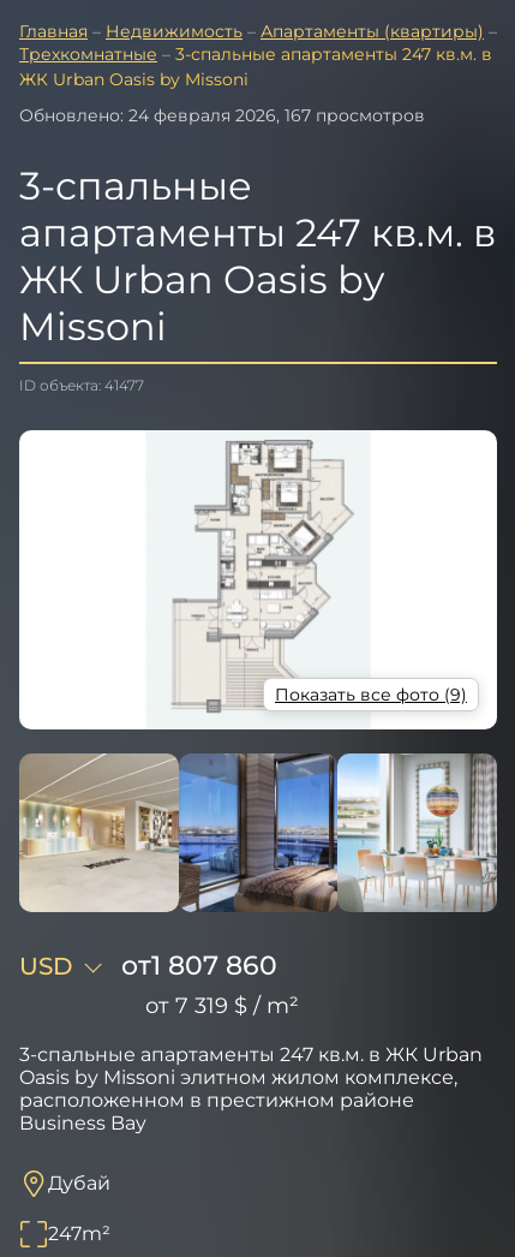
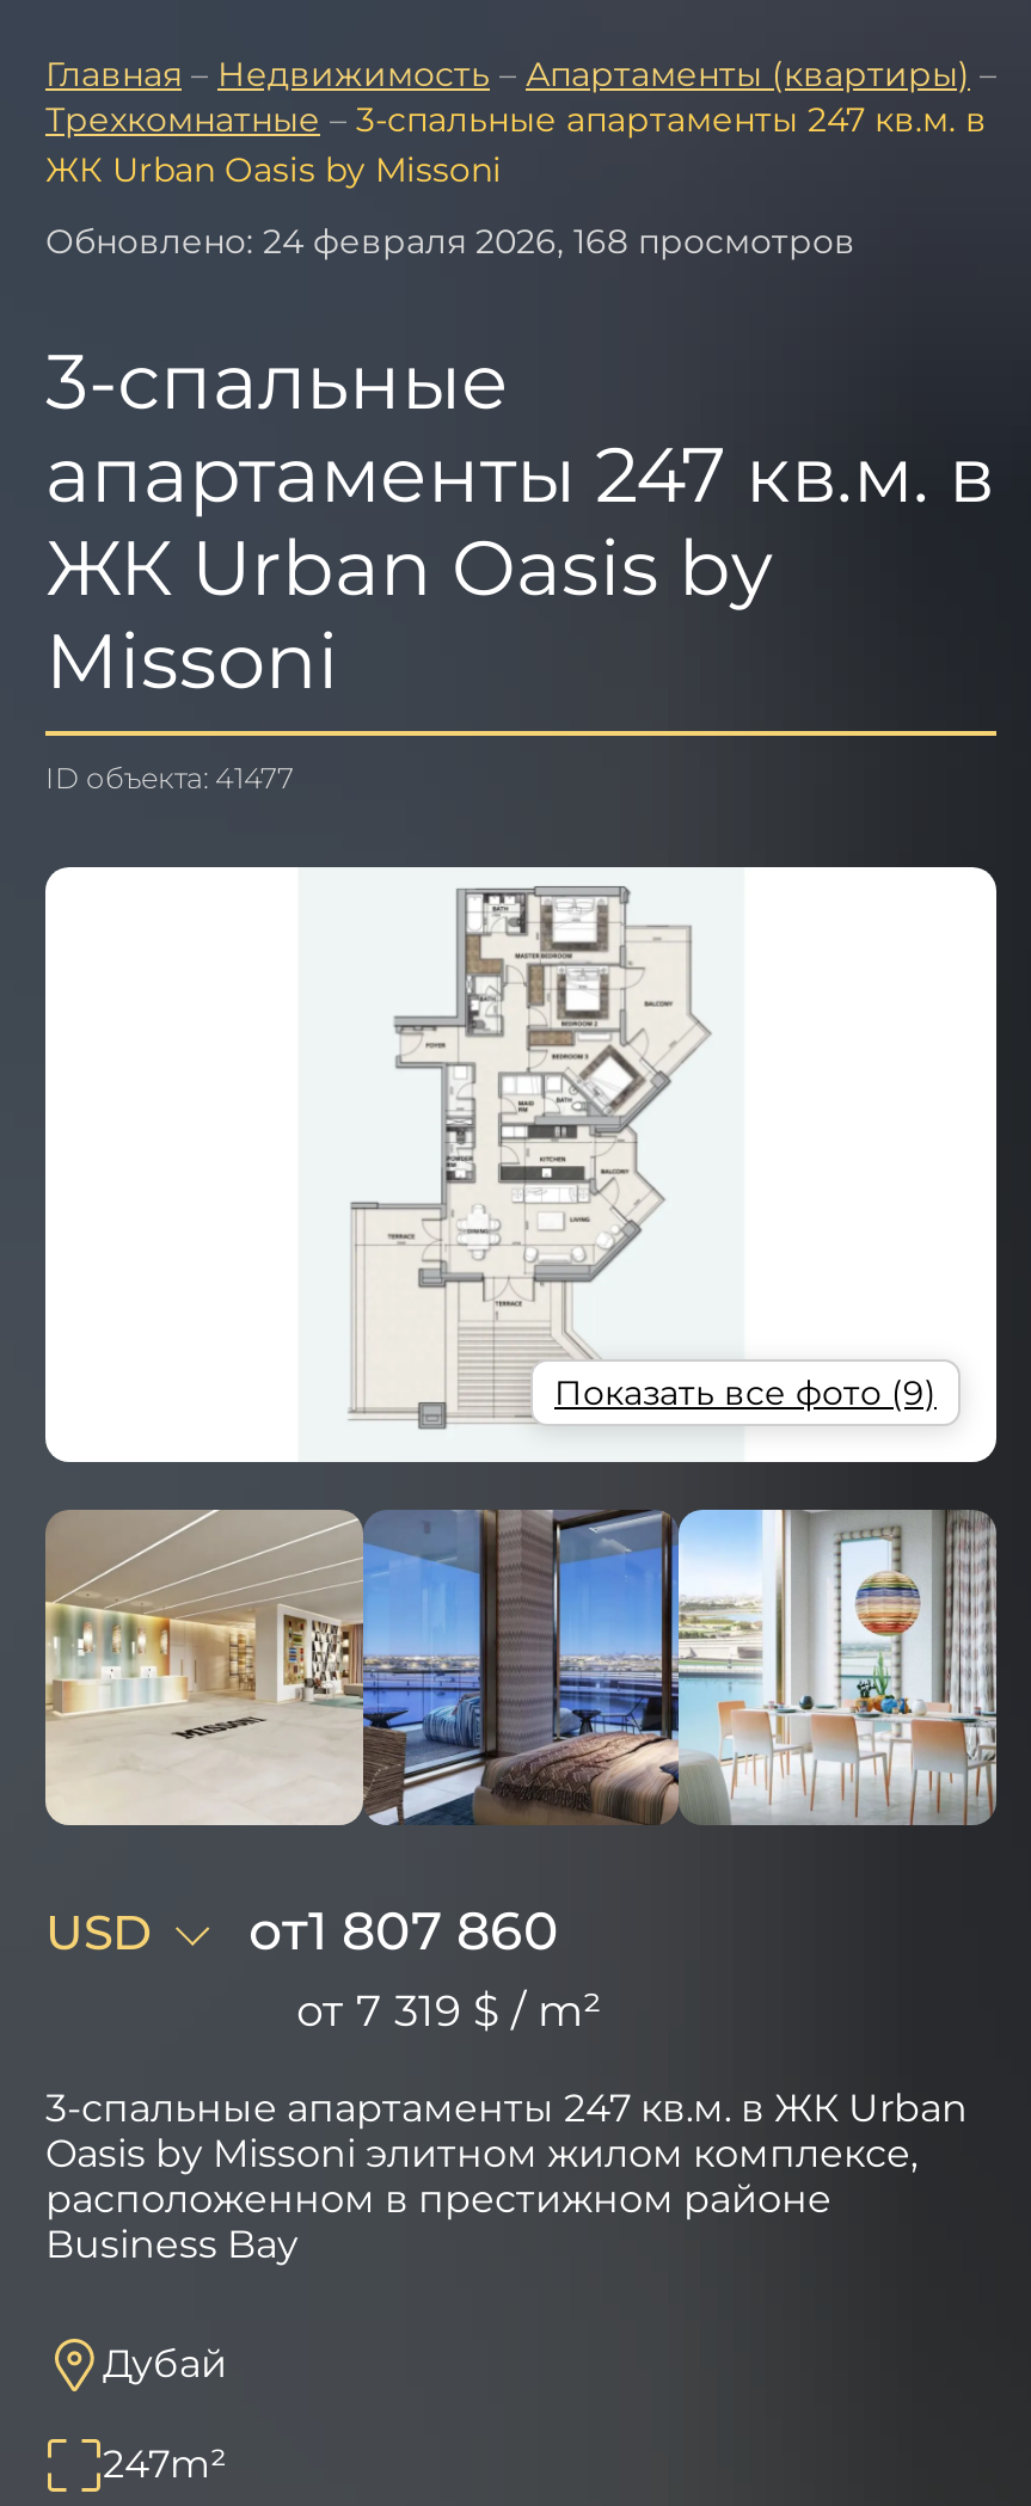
- Обновлено: 24 февраля 2026, 167 просмотров
+ Обновлено: 24 февраля 2026, 168 просмотров
